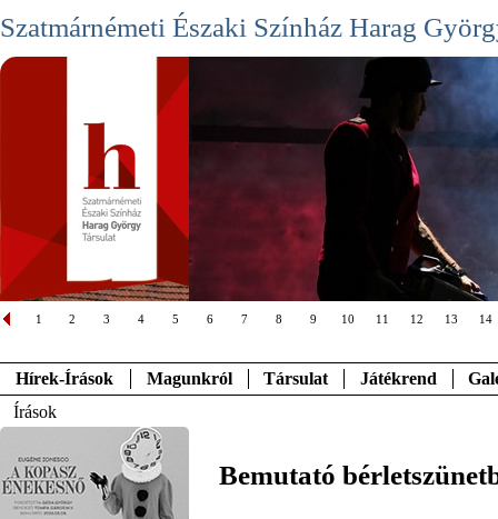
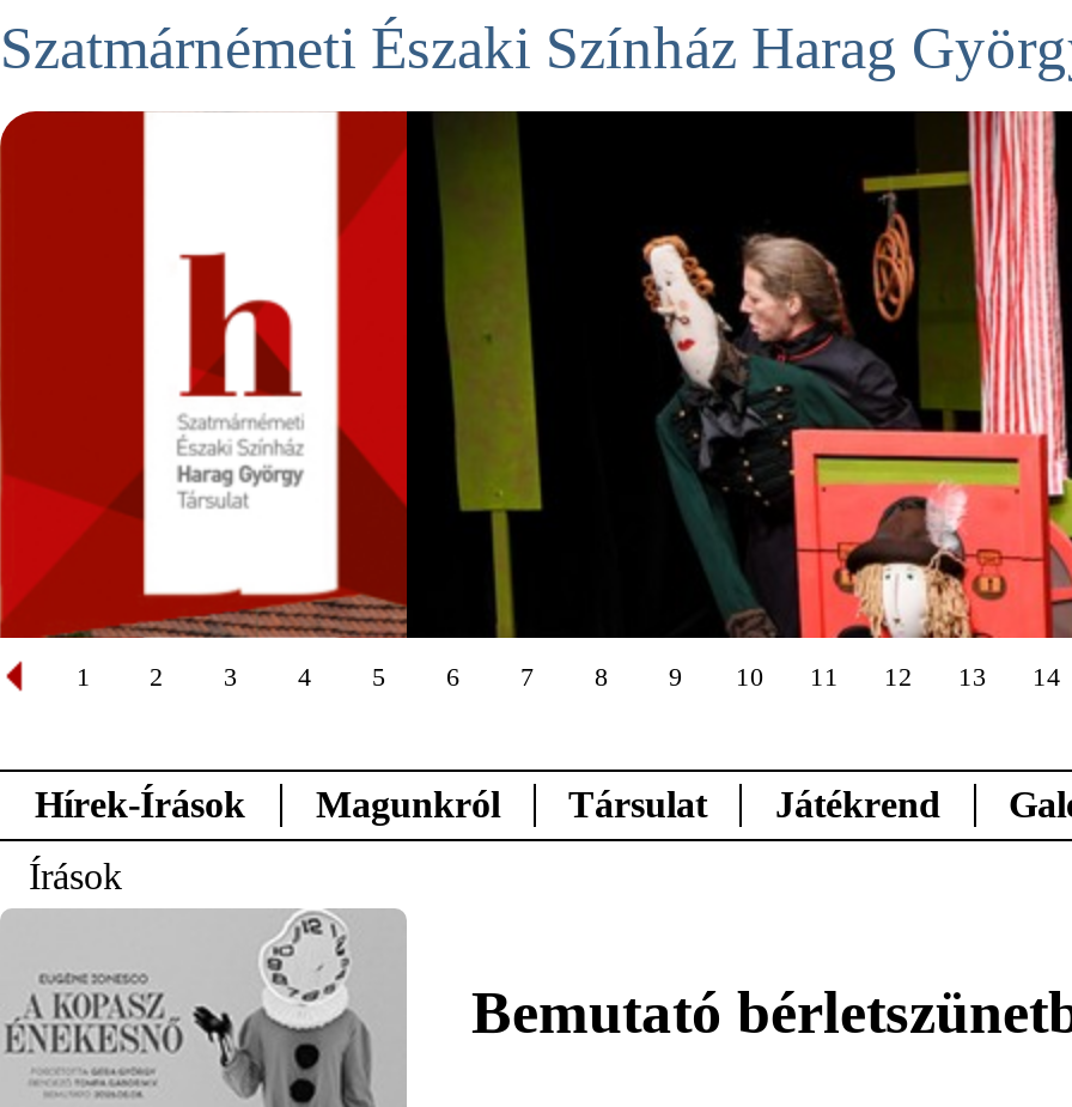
- [image]
+ [image]
